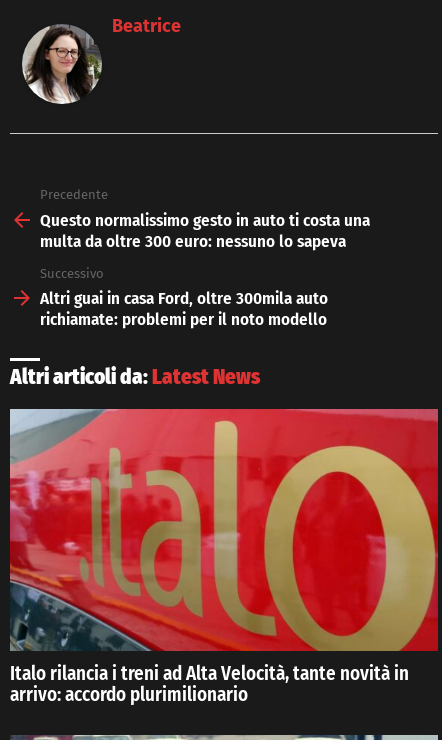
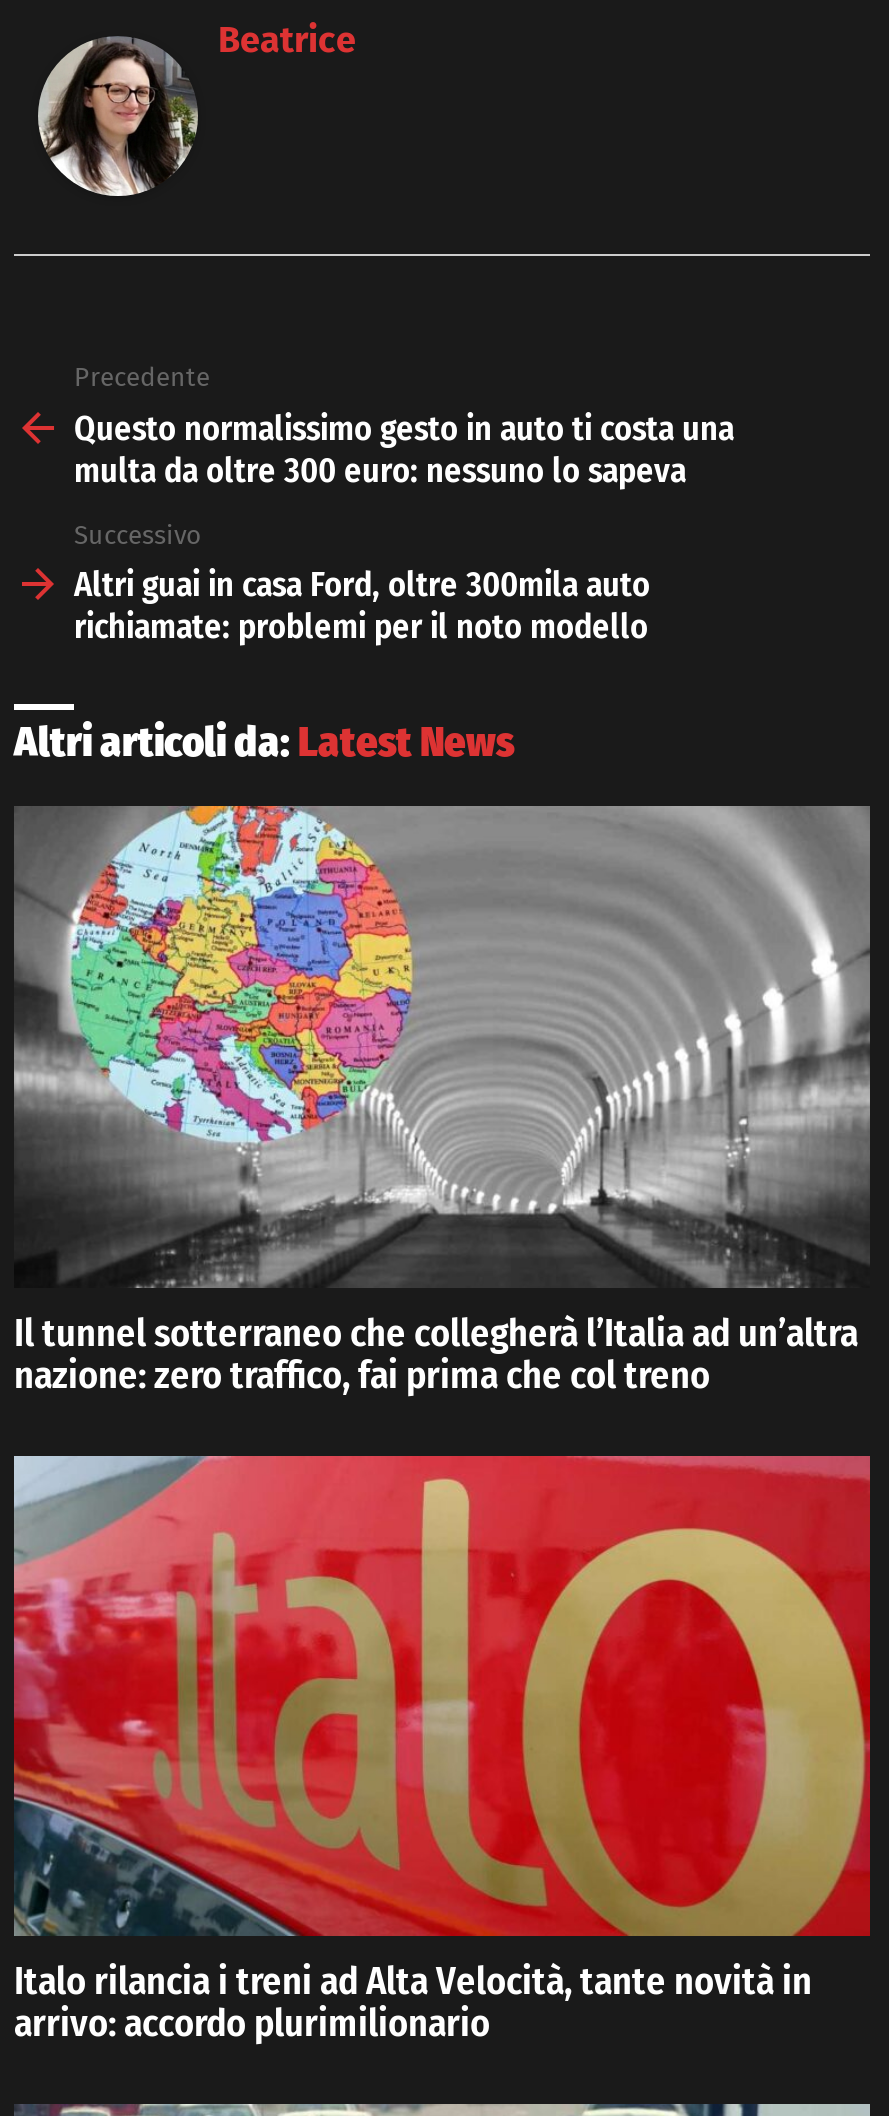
+ [image]
+ Il tunnel sotterraneo che collegherà l’Italia ad un’altra
+ nazione: zero traffico, fai prima che col treno
